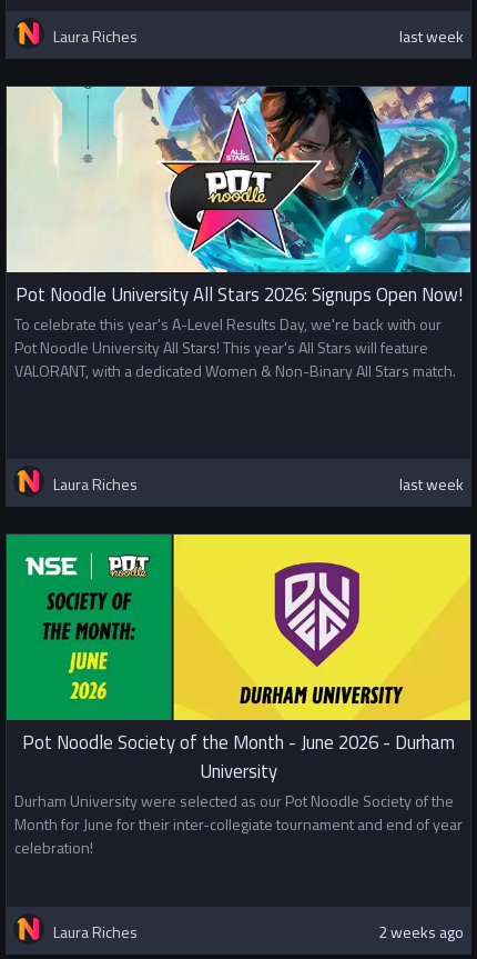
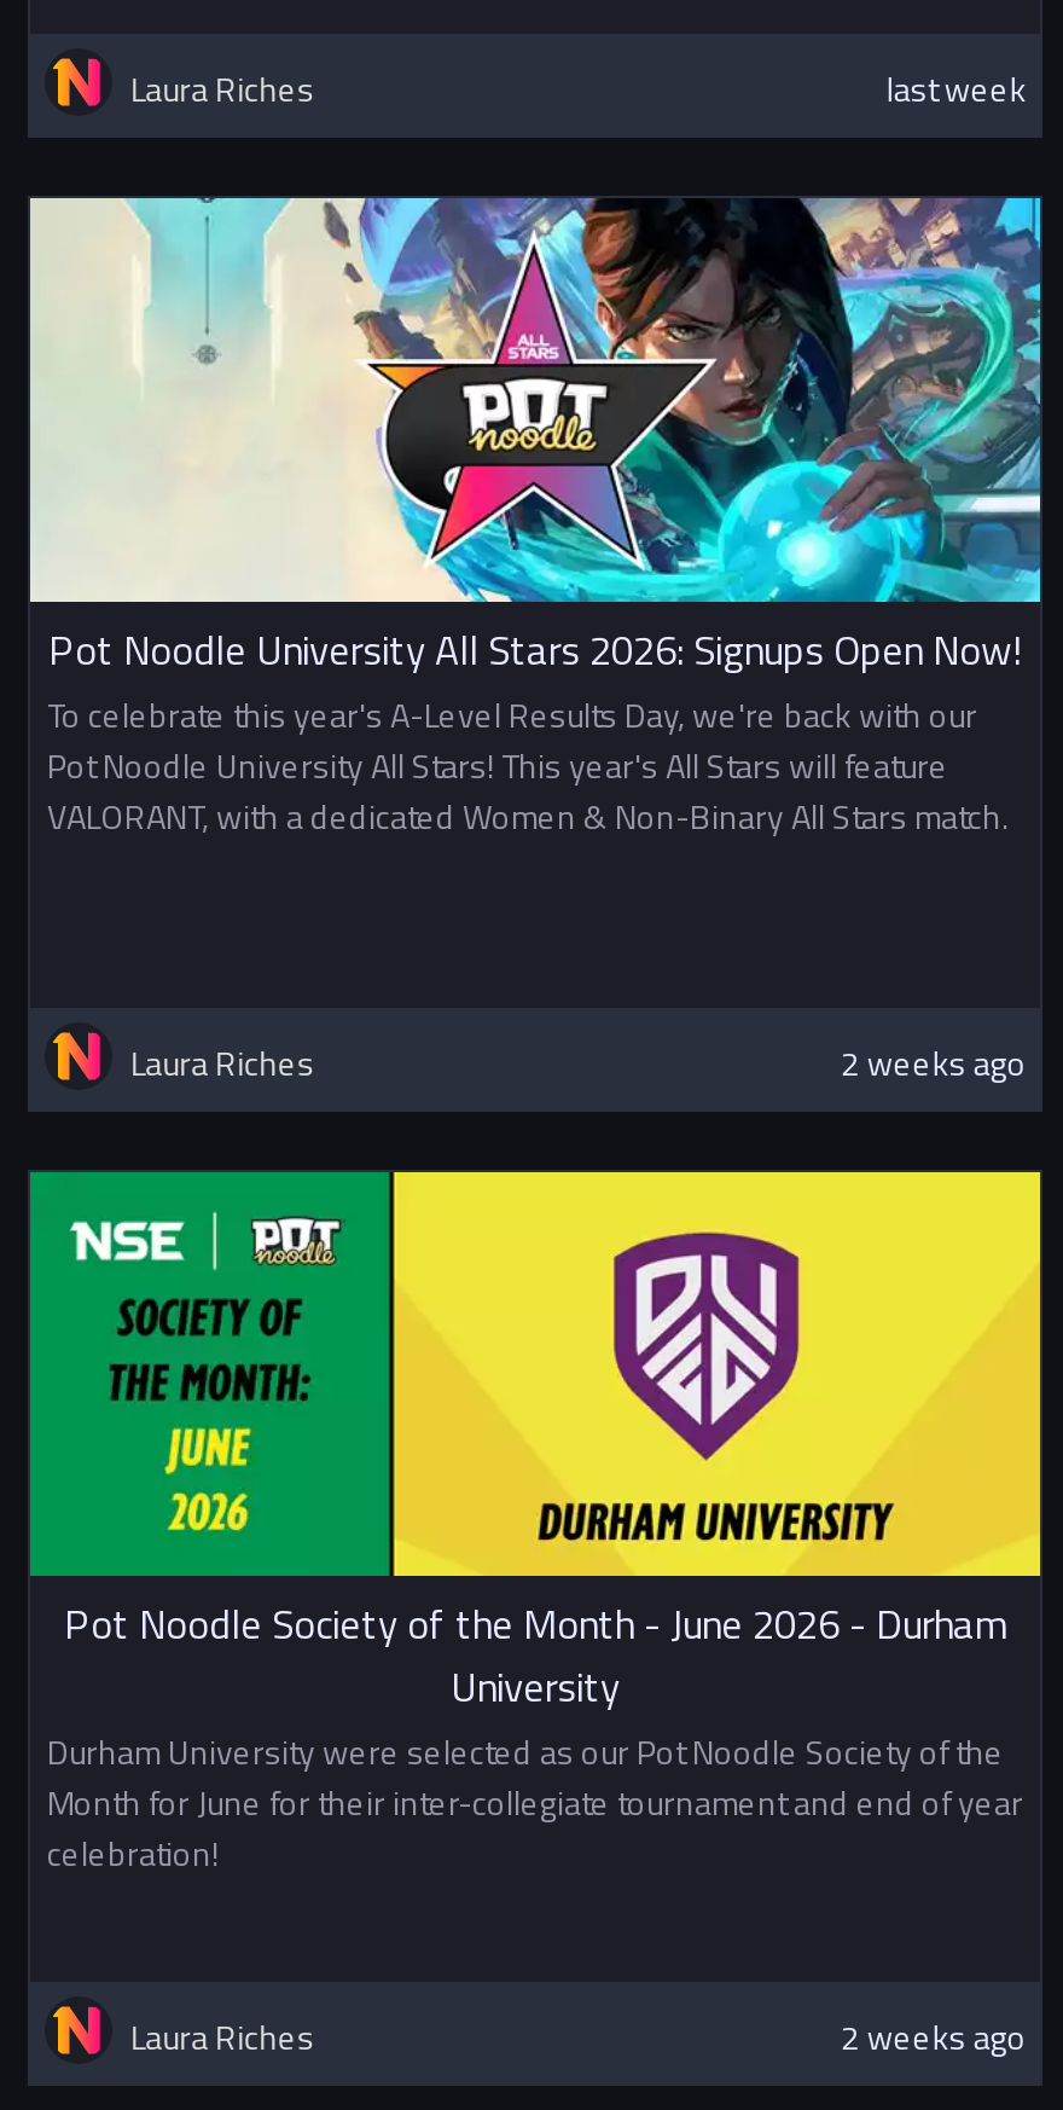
- last week
+ 2 weeks ago
